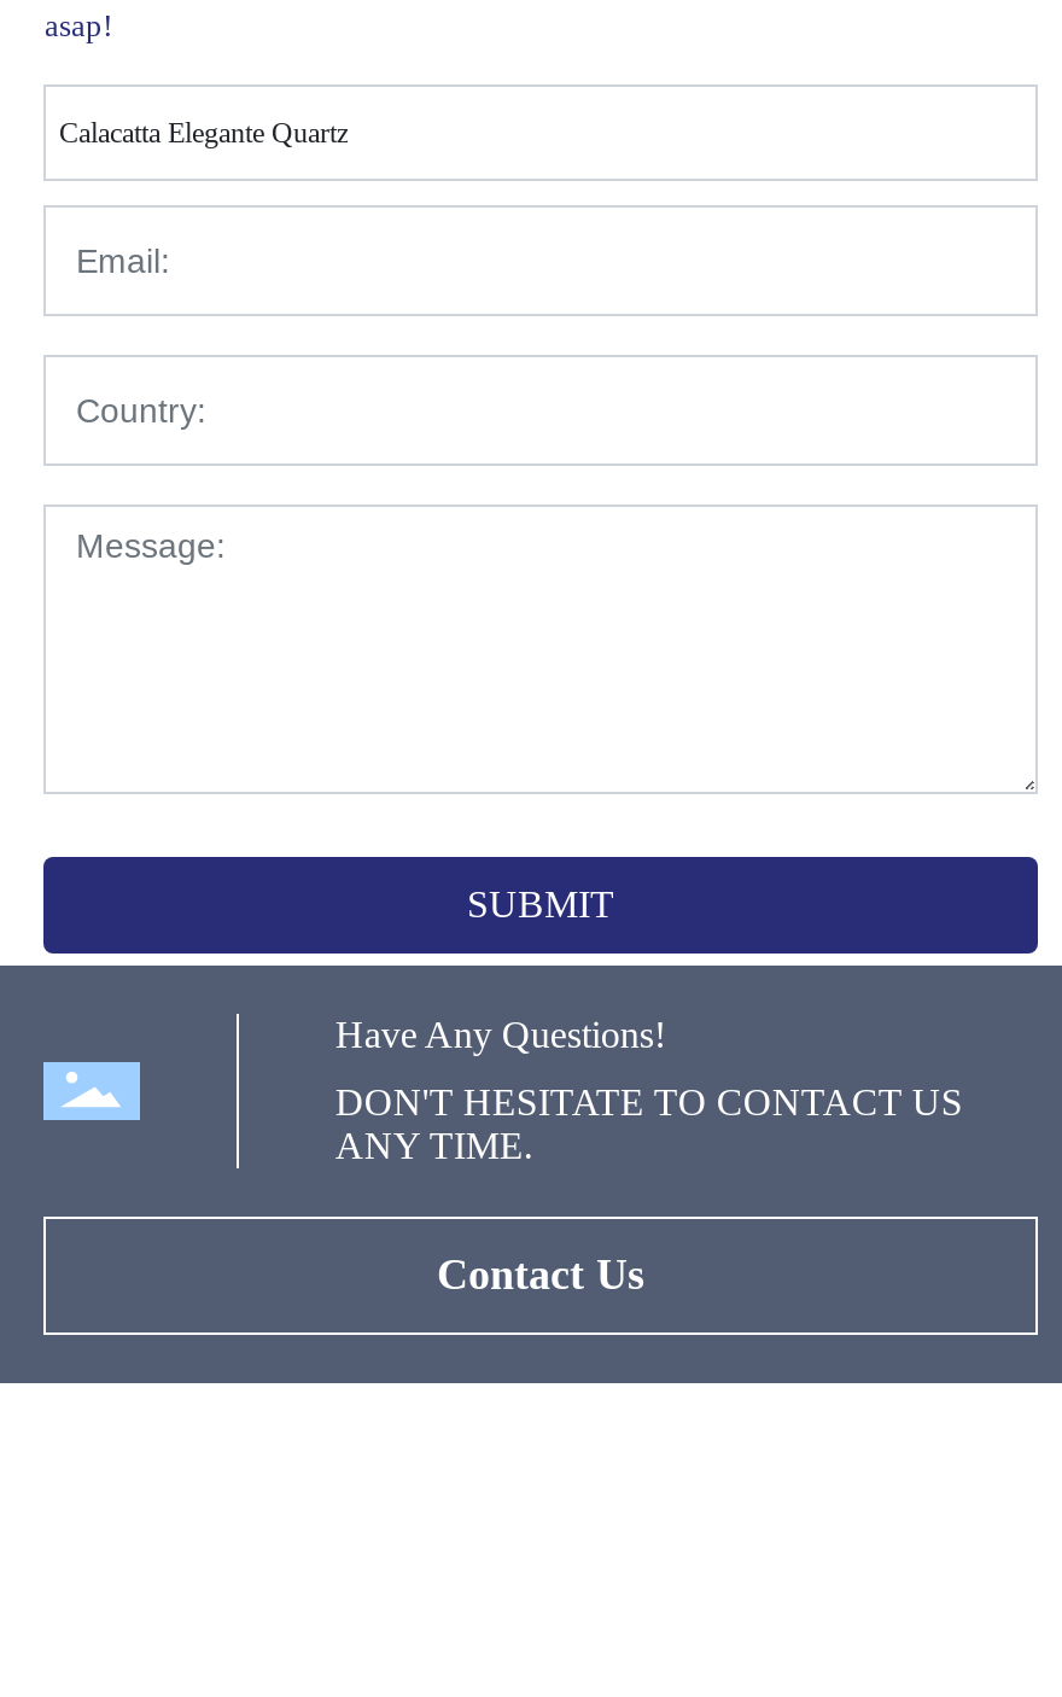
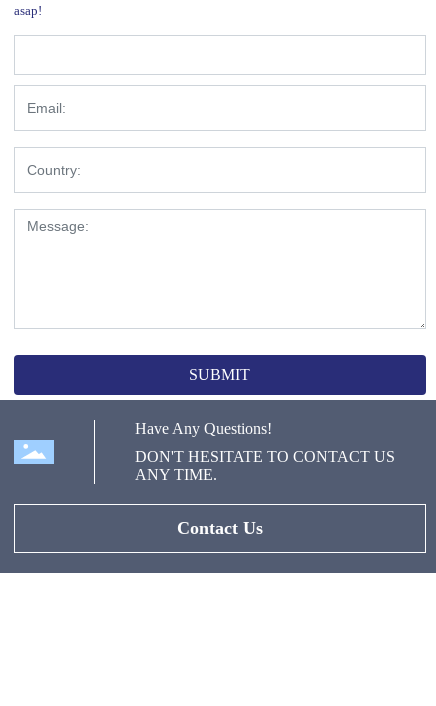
- Calacatta Elegante Quartz
